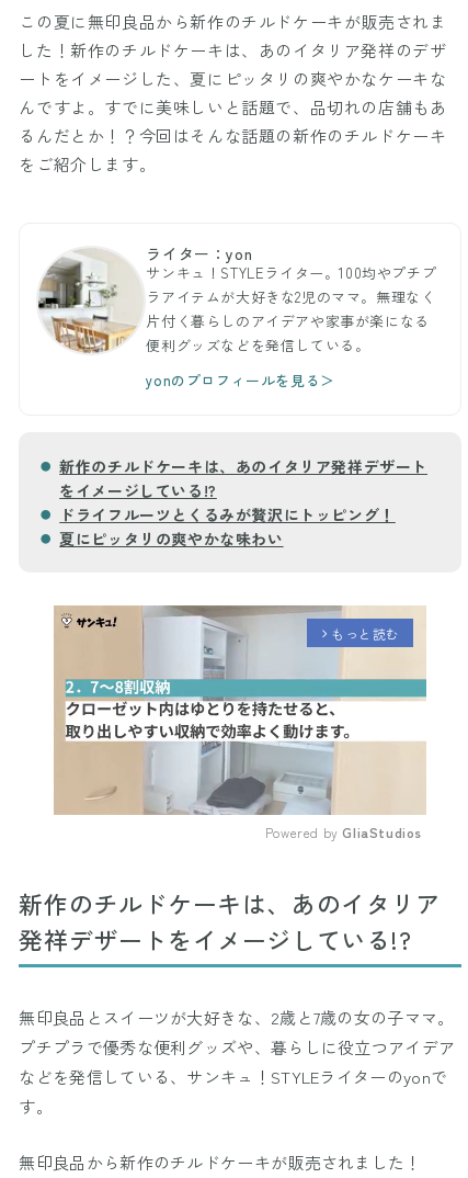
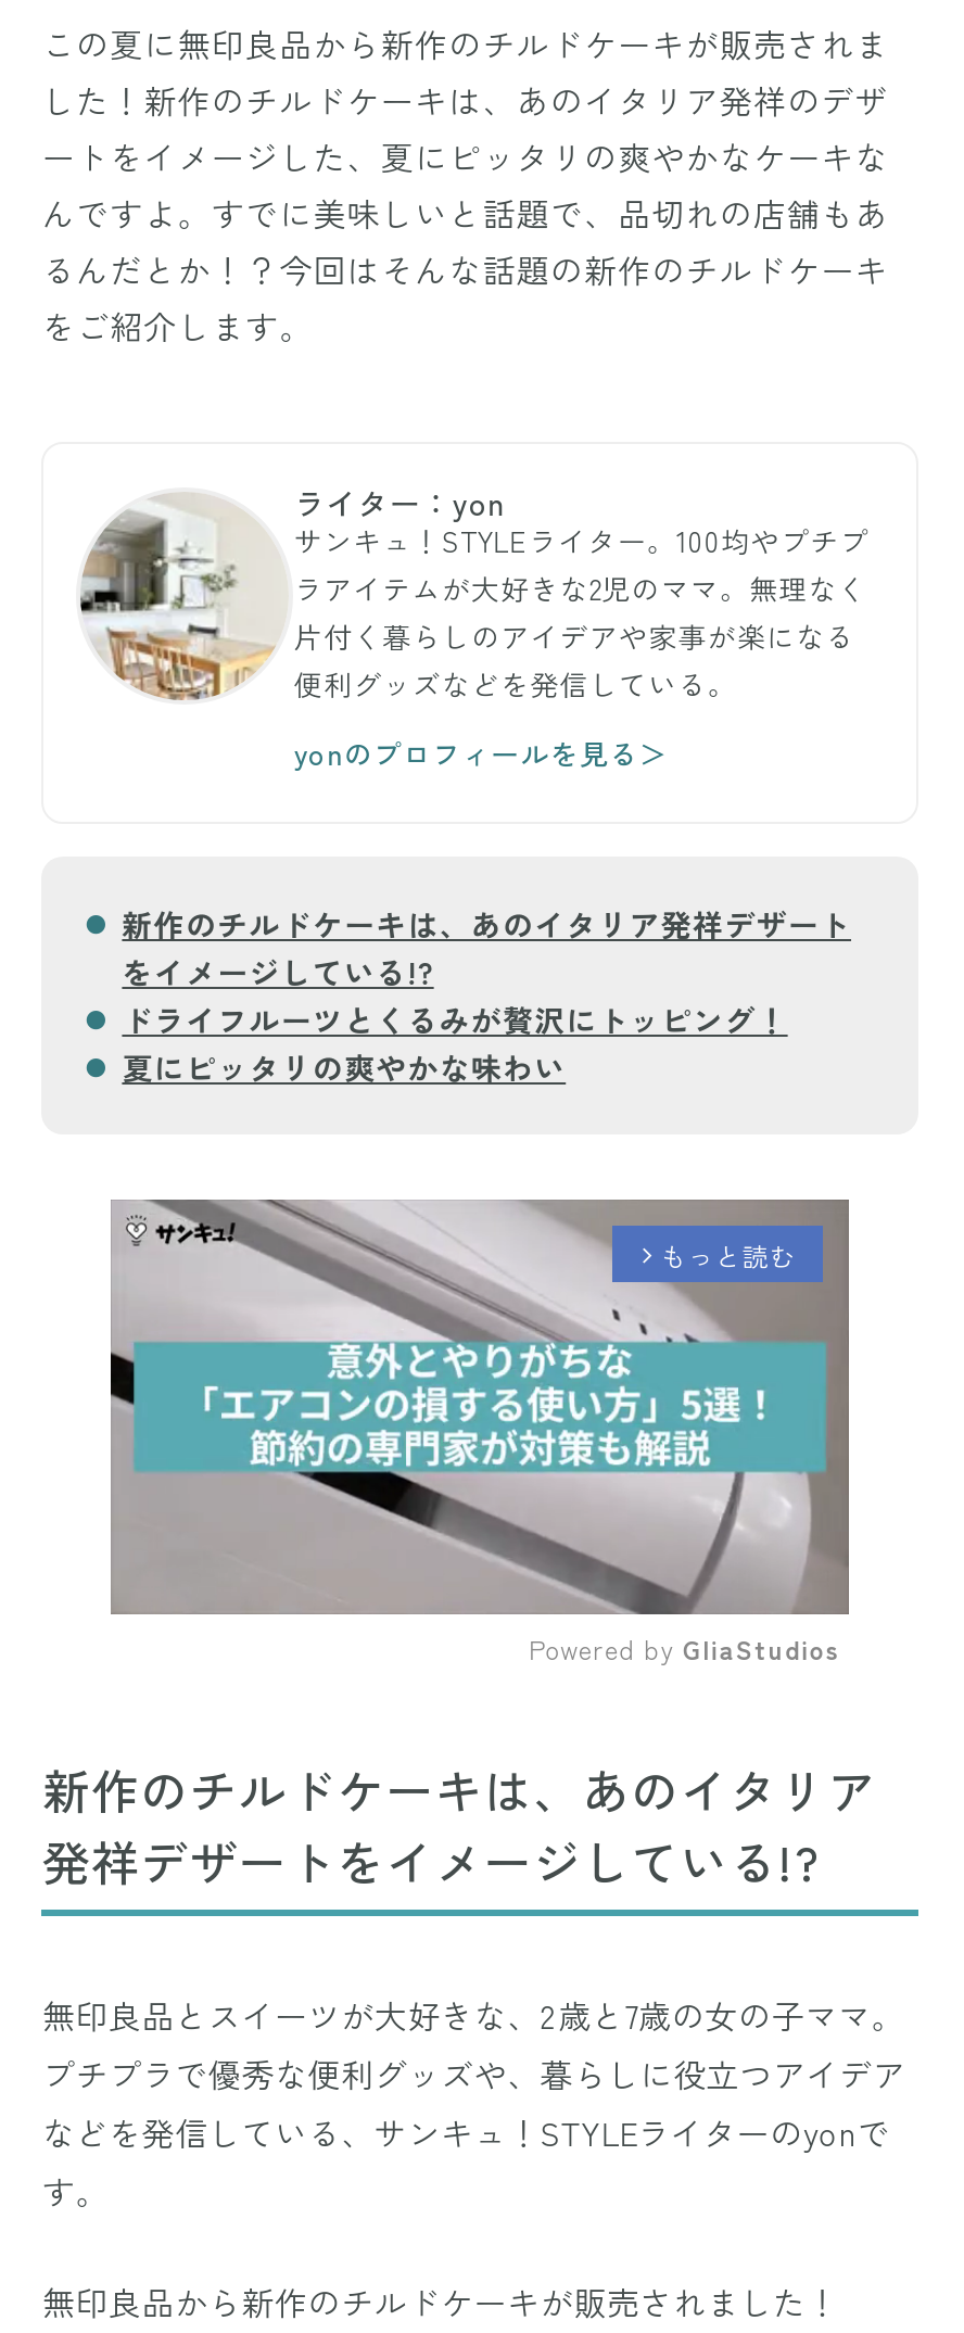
- [image]
+ [image]
